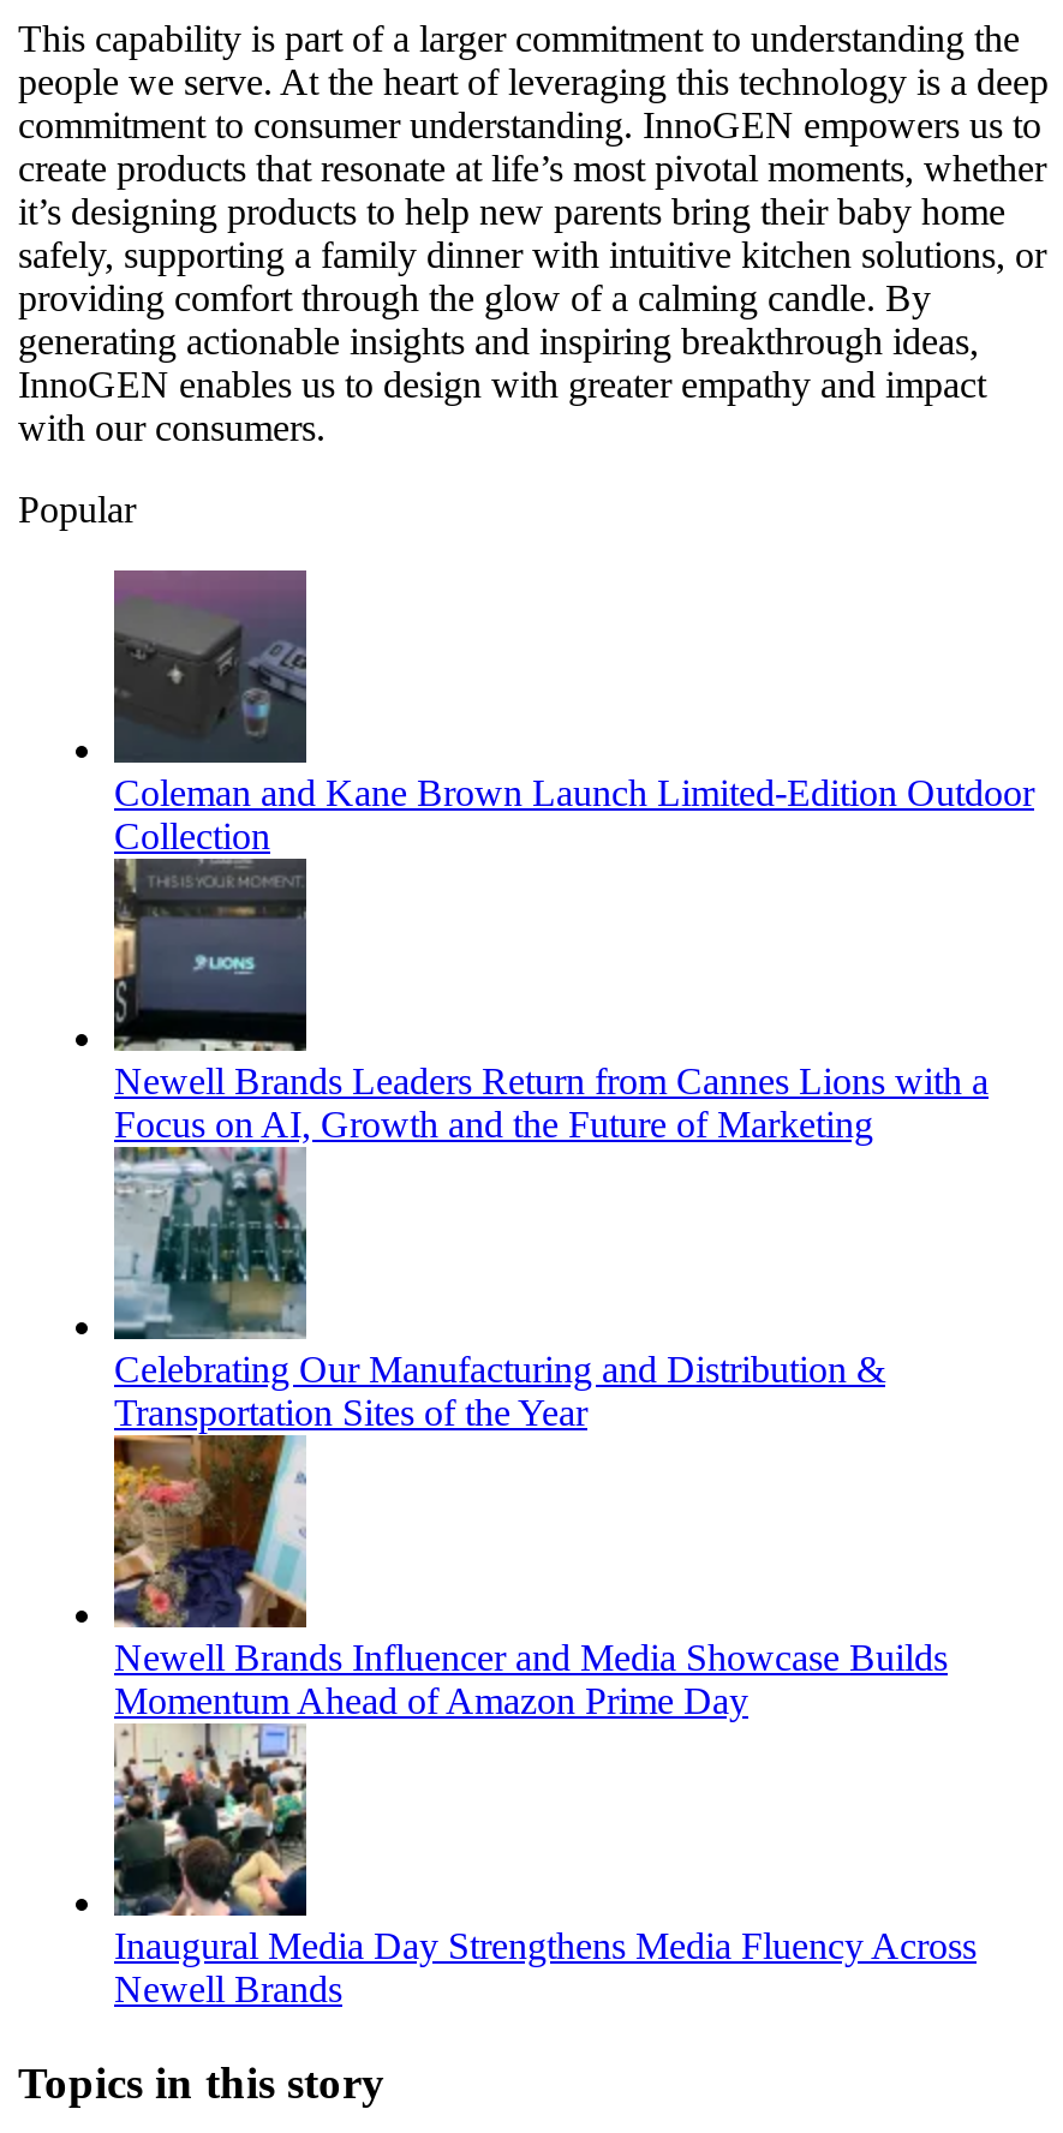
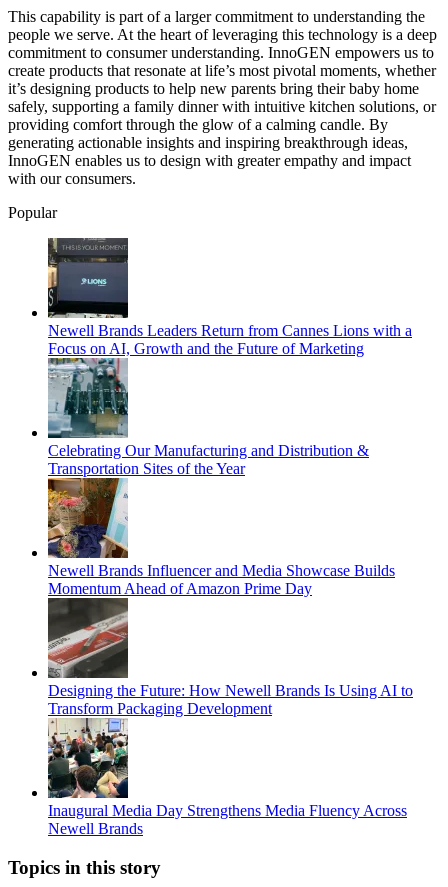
- [image]
- Coleman and Kane Brown Launch Limited-Edition Outdoor
- Collection

moved up: [image] | Newell Brands Leaders Return from Cannes Lions with a | Focus on AI, Growth and the Future of Marketing | Celebrating Our Manufacturing and Distribution & | Transportation Sites of the Year | Newell Brands Influencer and Media Showcase Builds | Momentum Ahead of Amazon Prime Day

+ [image]
+ Designing the Future: How Newell Brands Is Using AI to
+ Transform Packaging Development
